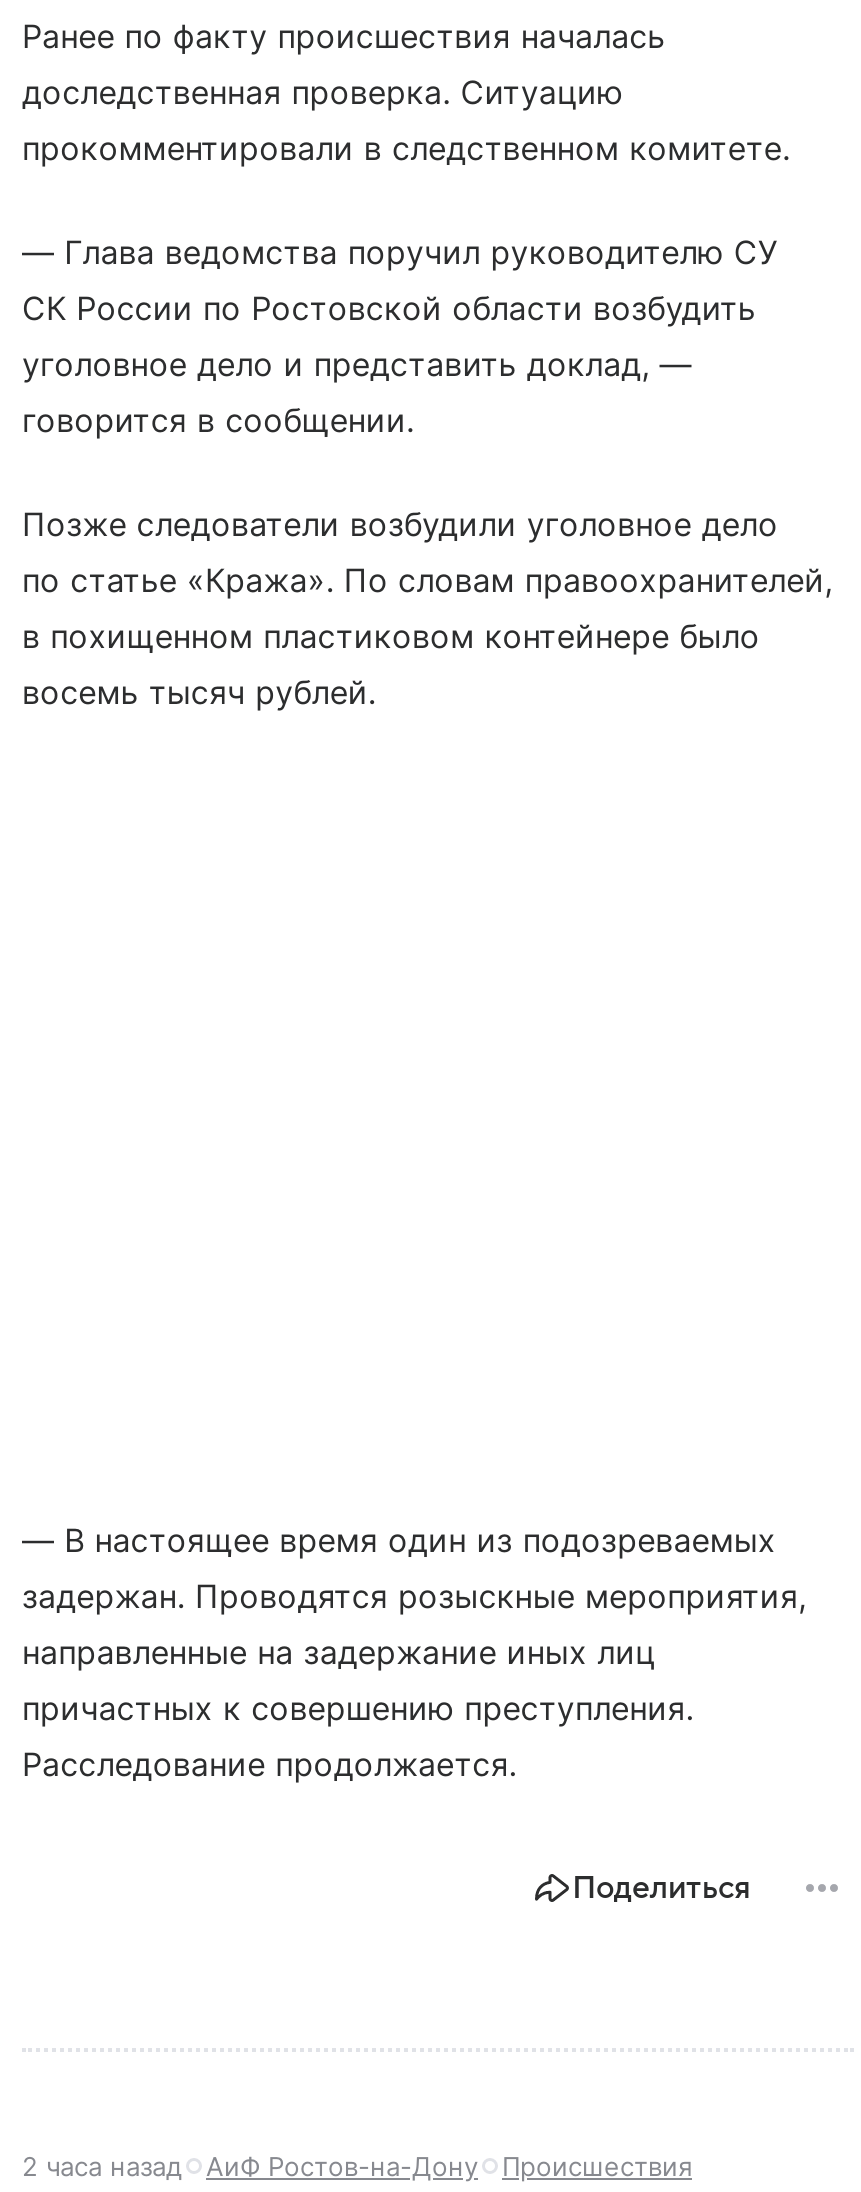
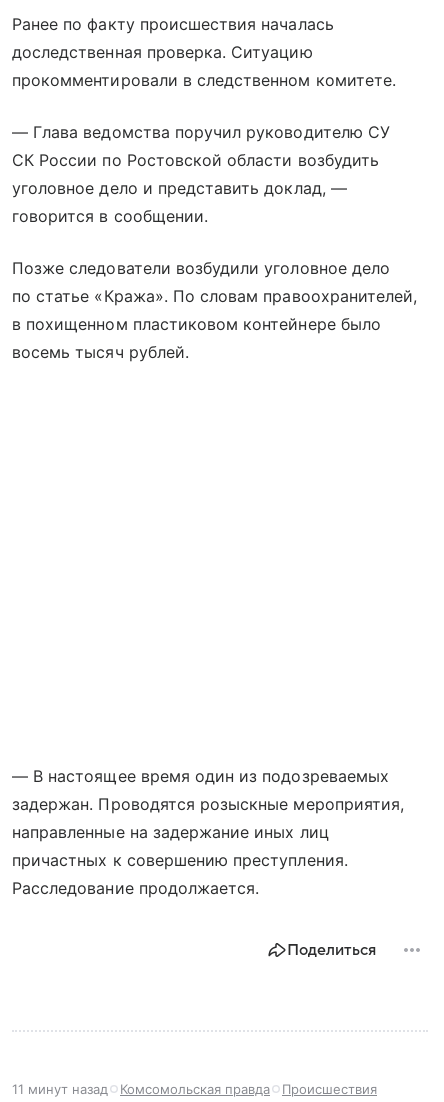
- 2 часа назад
- АиФ Ростов-на-Дону
+ 11 минут назад
+ Комсомольская правда
